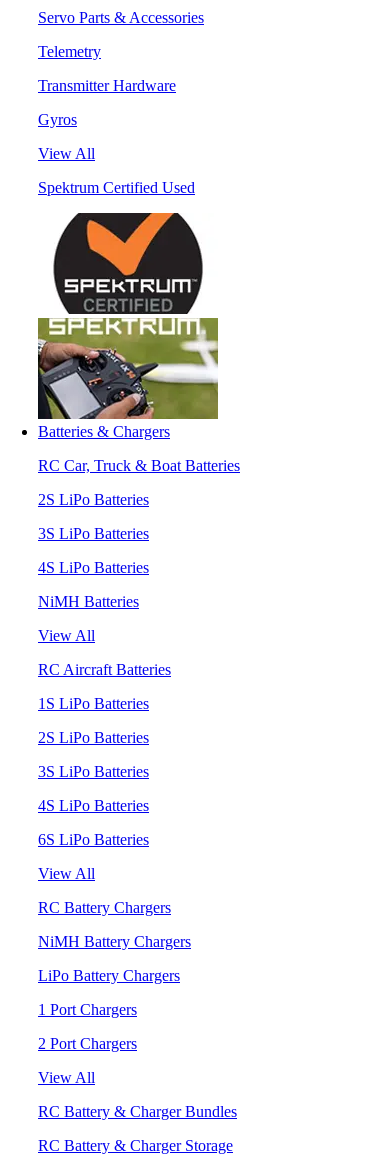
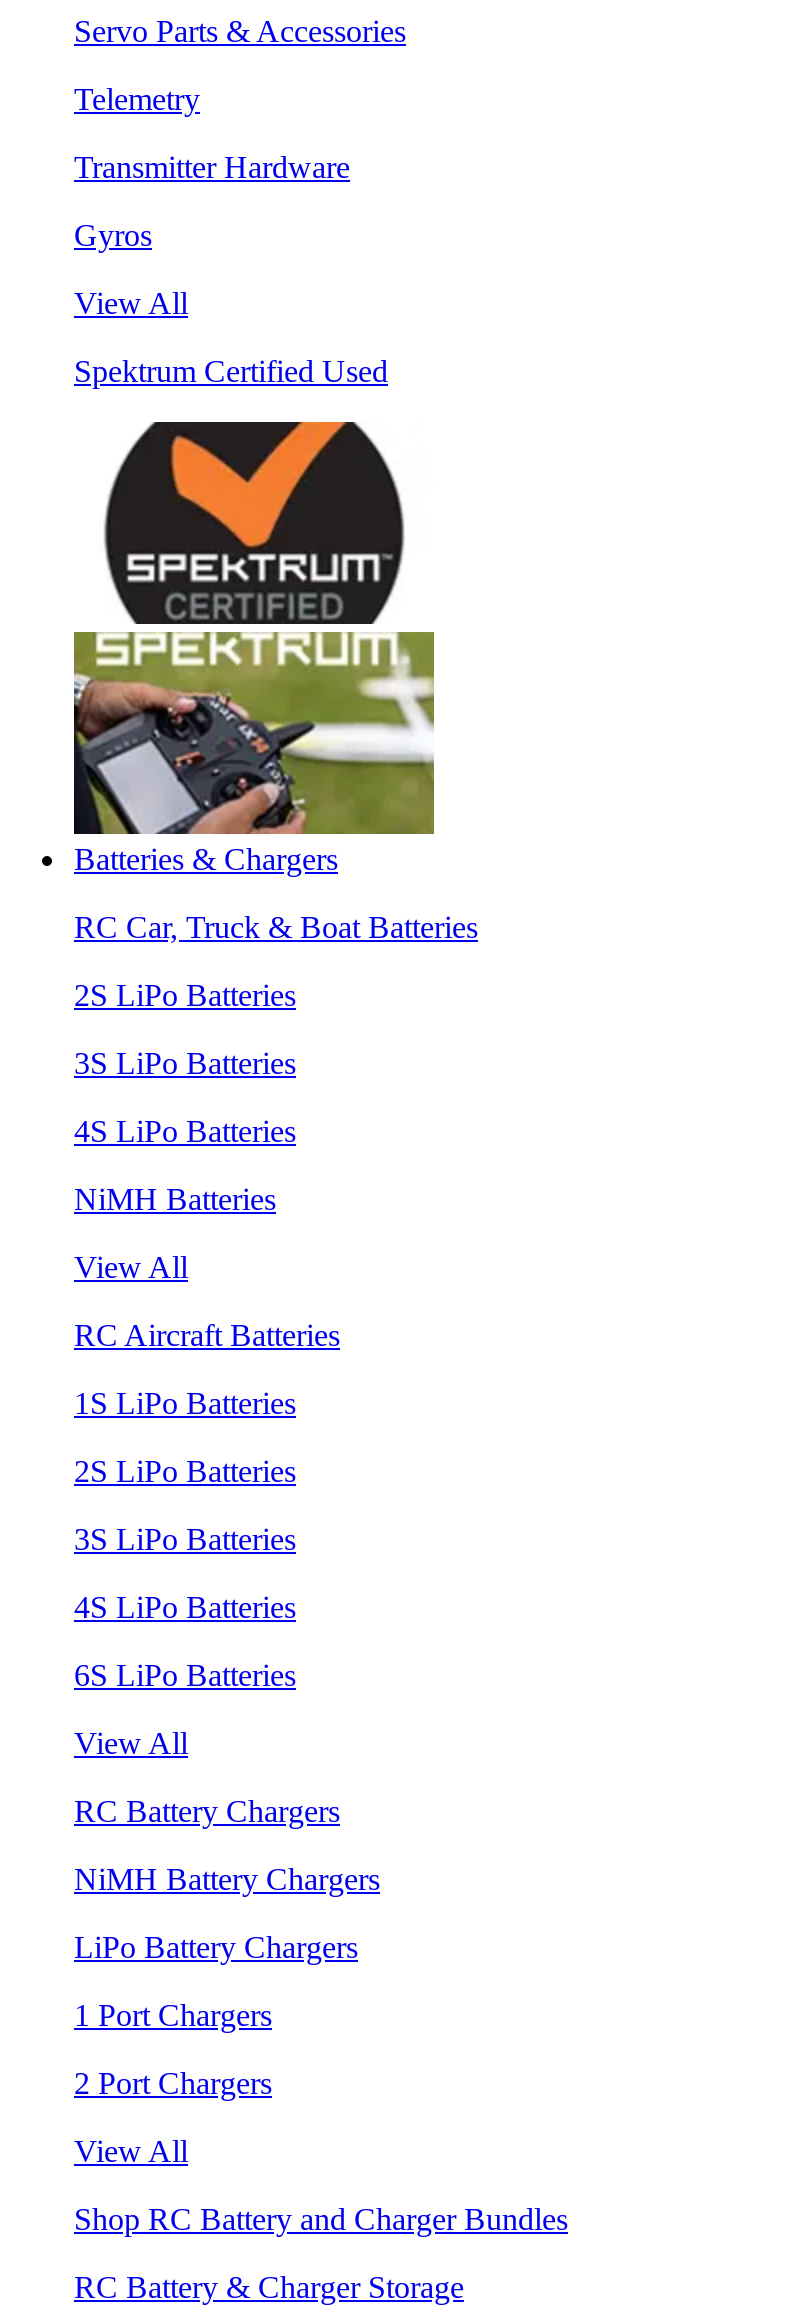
- RC Battery & Charger Bundles
+ Shop RC Battery and Charger Bundles
